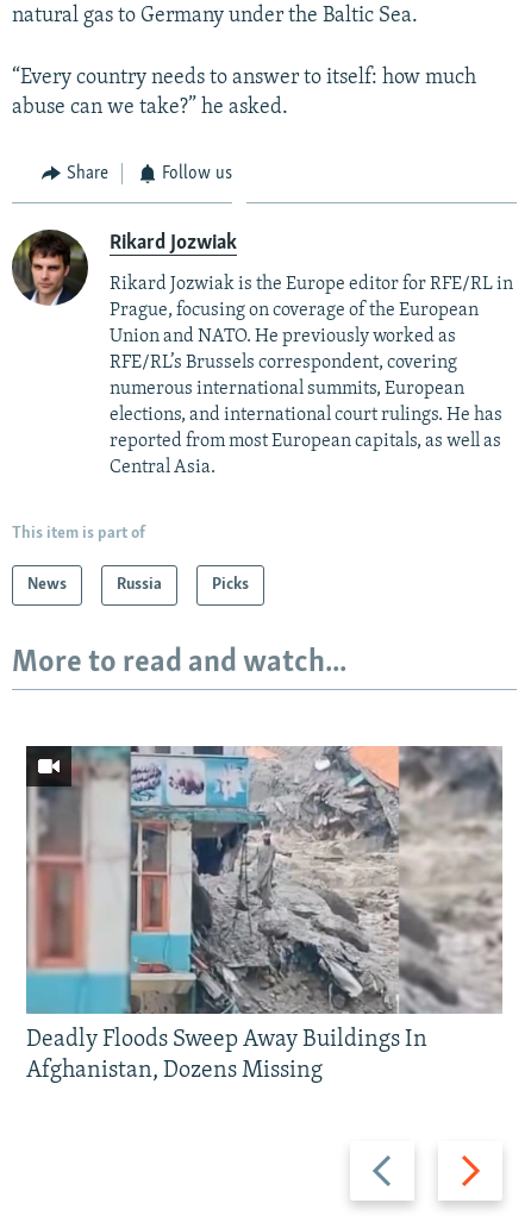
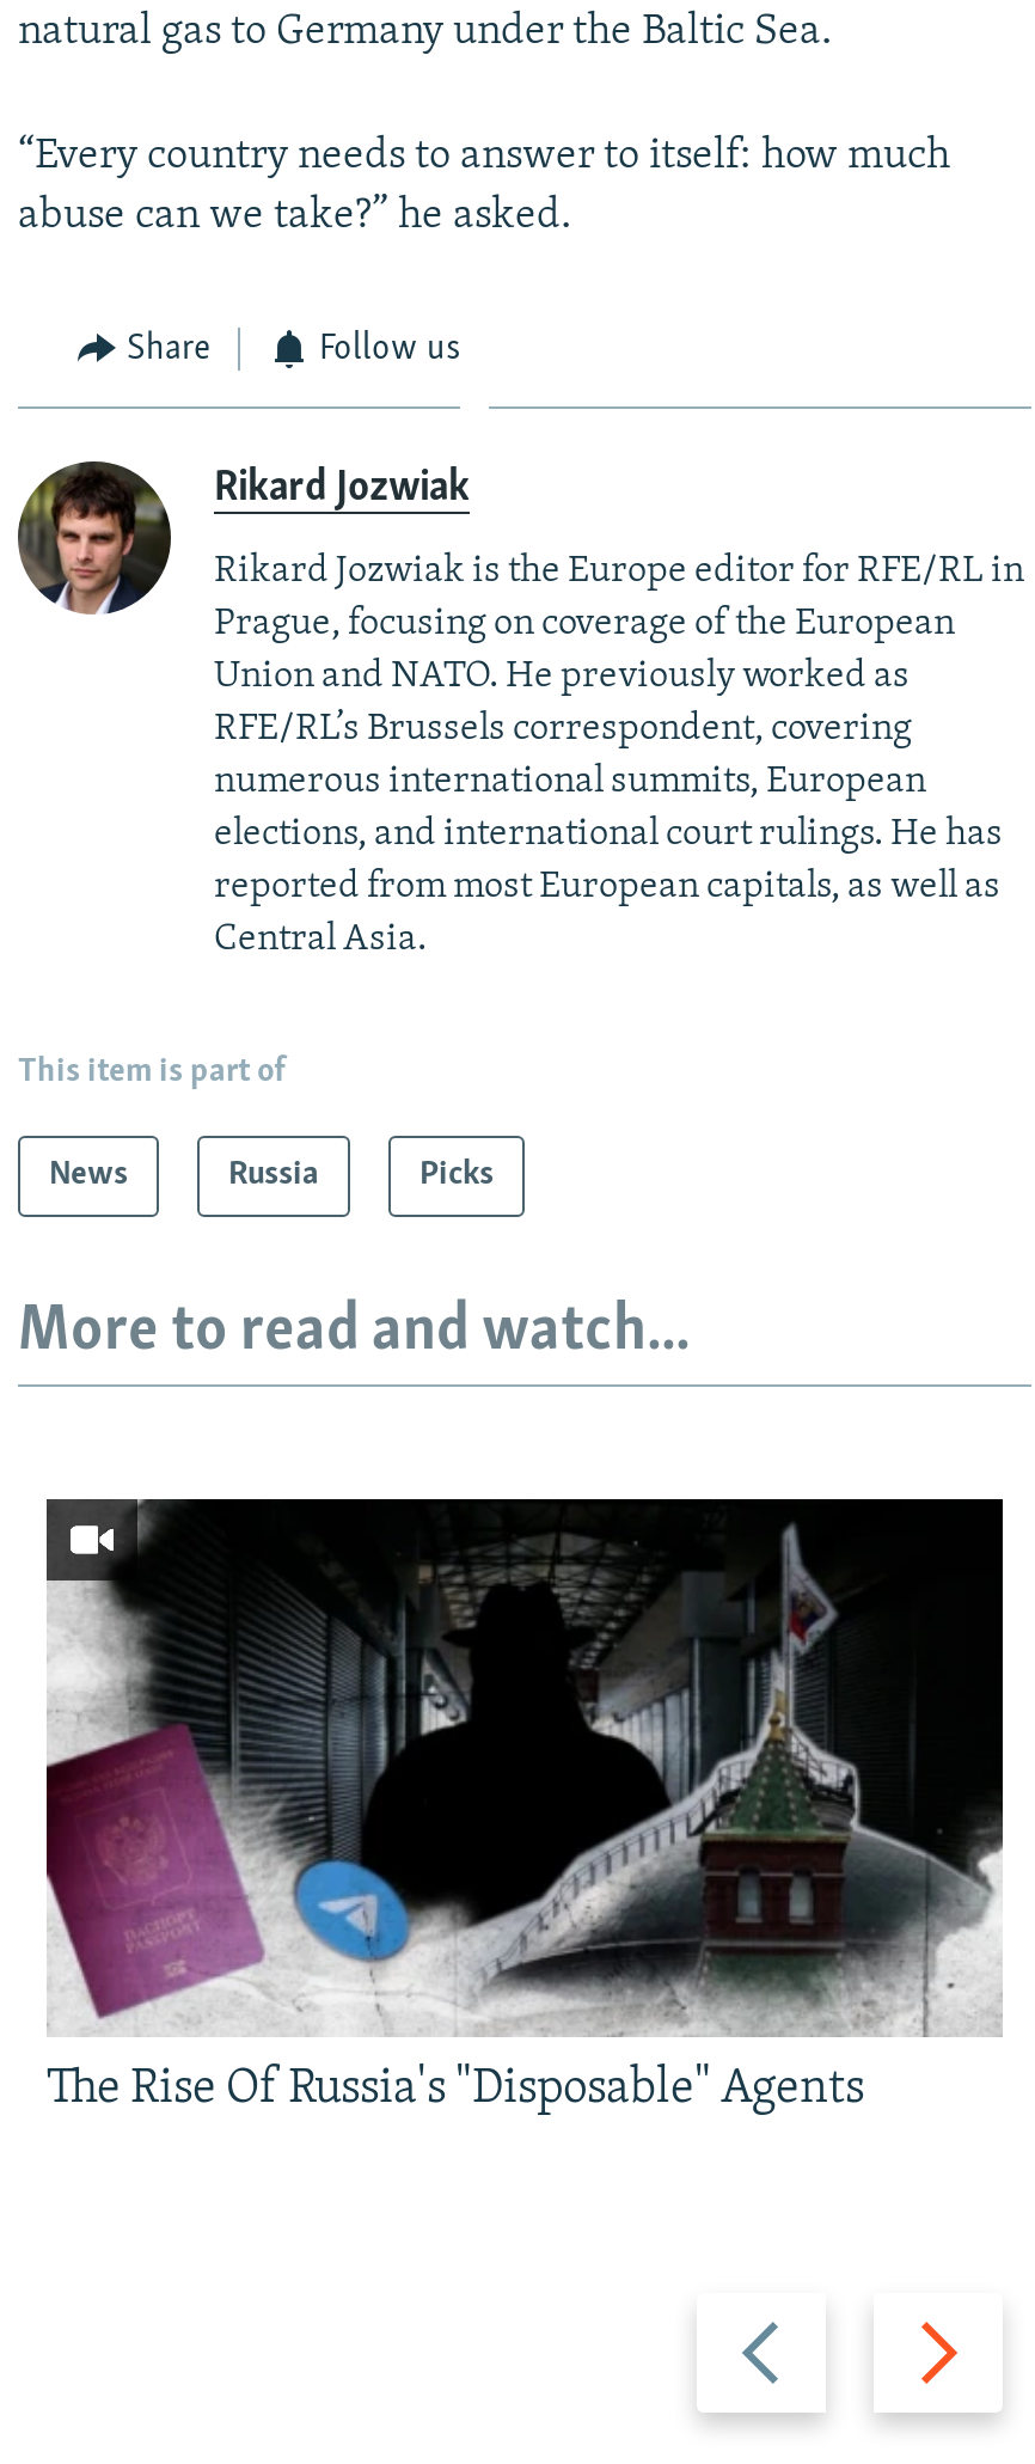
- [image]
- Deadly Floods Sweep Away Buildings In
- Afghanistan, Dozens Missing
+ [image]
+ The Rise Of Russia's "Disposable" Agents
